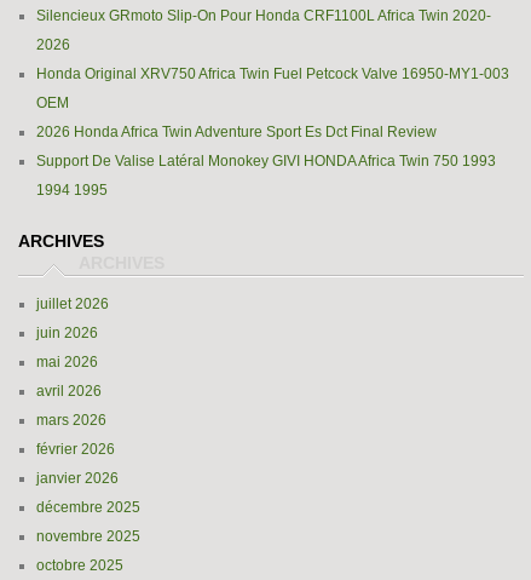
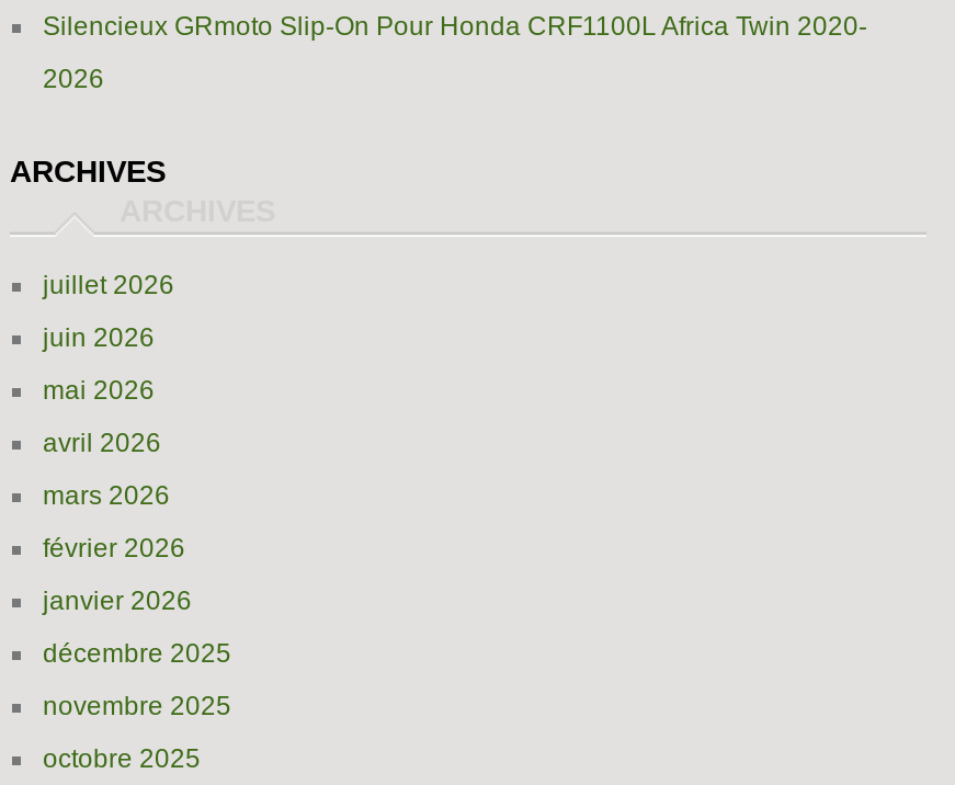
- Honda Original XRV750 Africa Twin Fuel Petcock Valve 16950-MY1-003
- OEM
- 2026 Honda Africa Twin Adventure Sport Es Dct Final Review
- Support De Valise Latéral Monokey GIVI HONDA Africa Twin 750 1993
- 1994 1995
